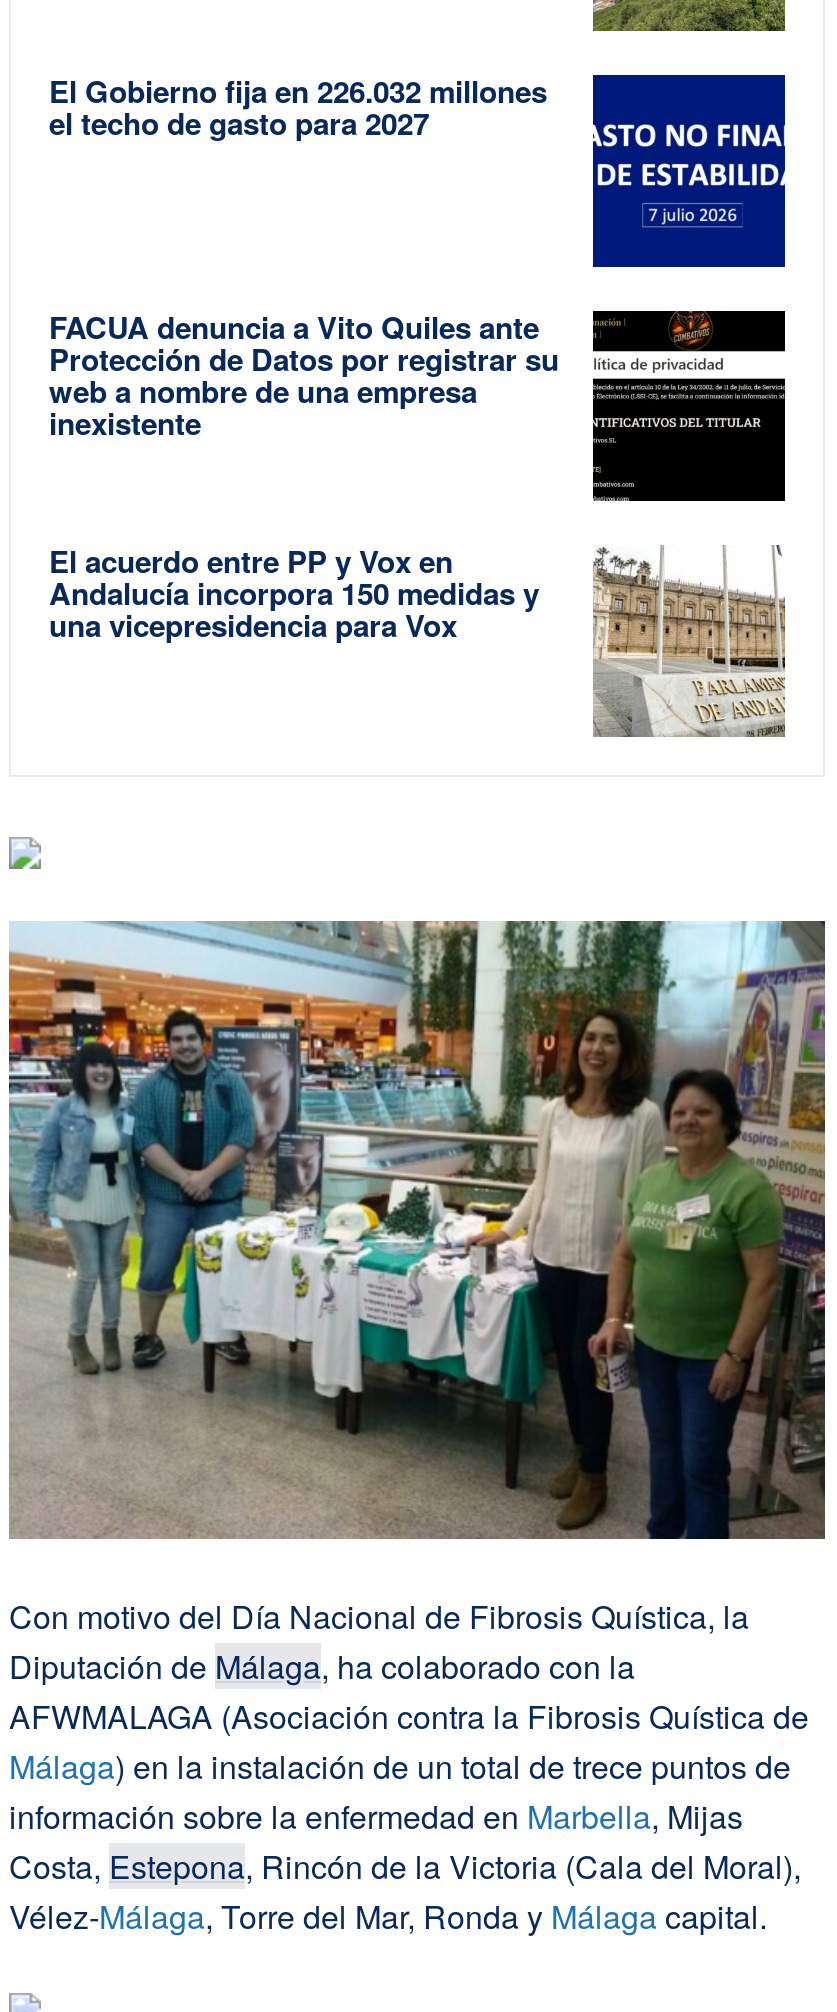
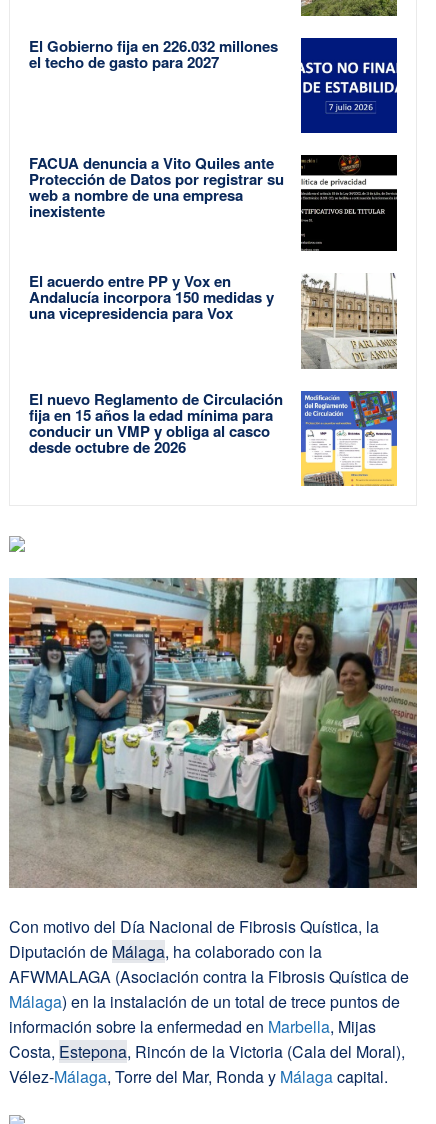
+ [image]
+ El nuevo Reglamento de Circulación
+ fija en 15 años la edad mínima para
+ conducir un VMP y obliga al casco
+ desde octubre de 2026
